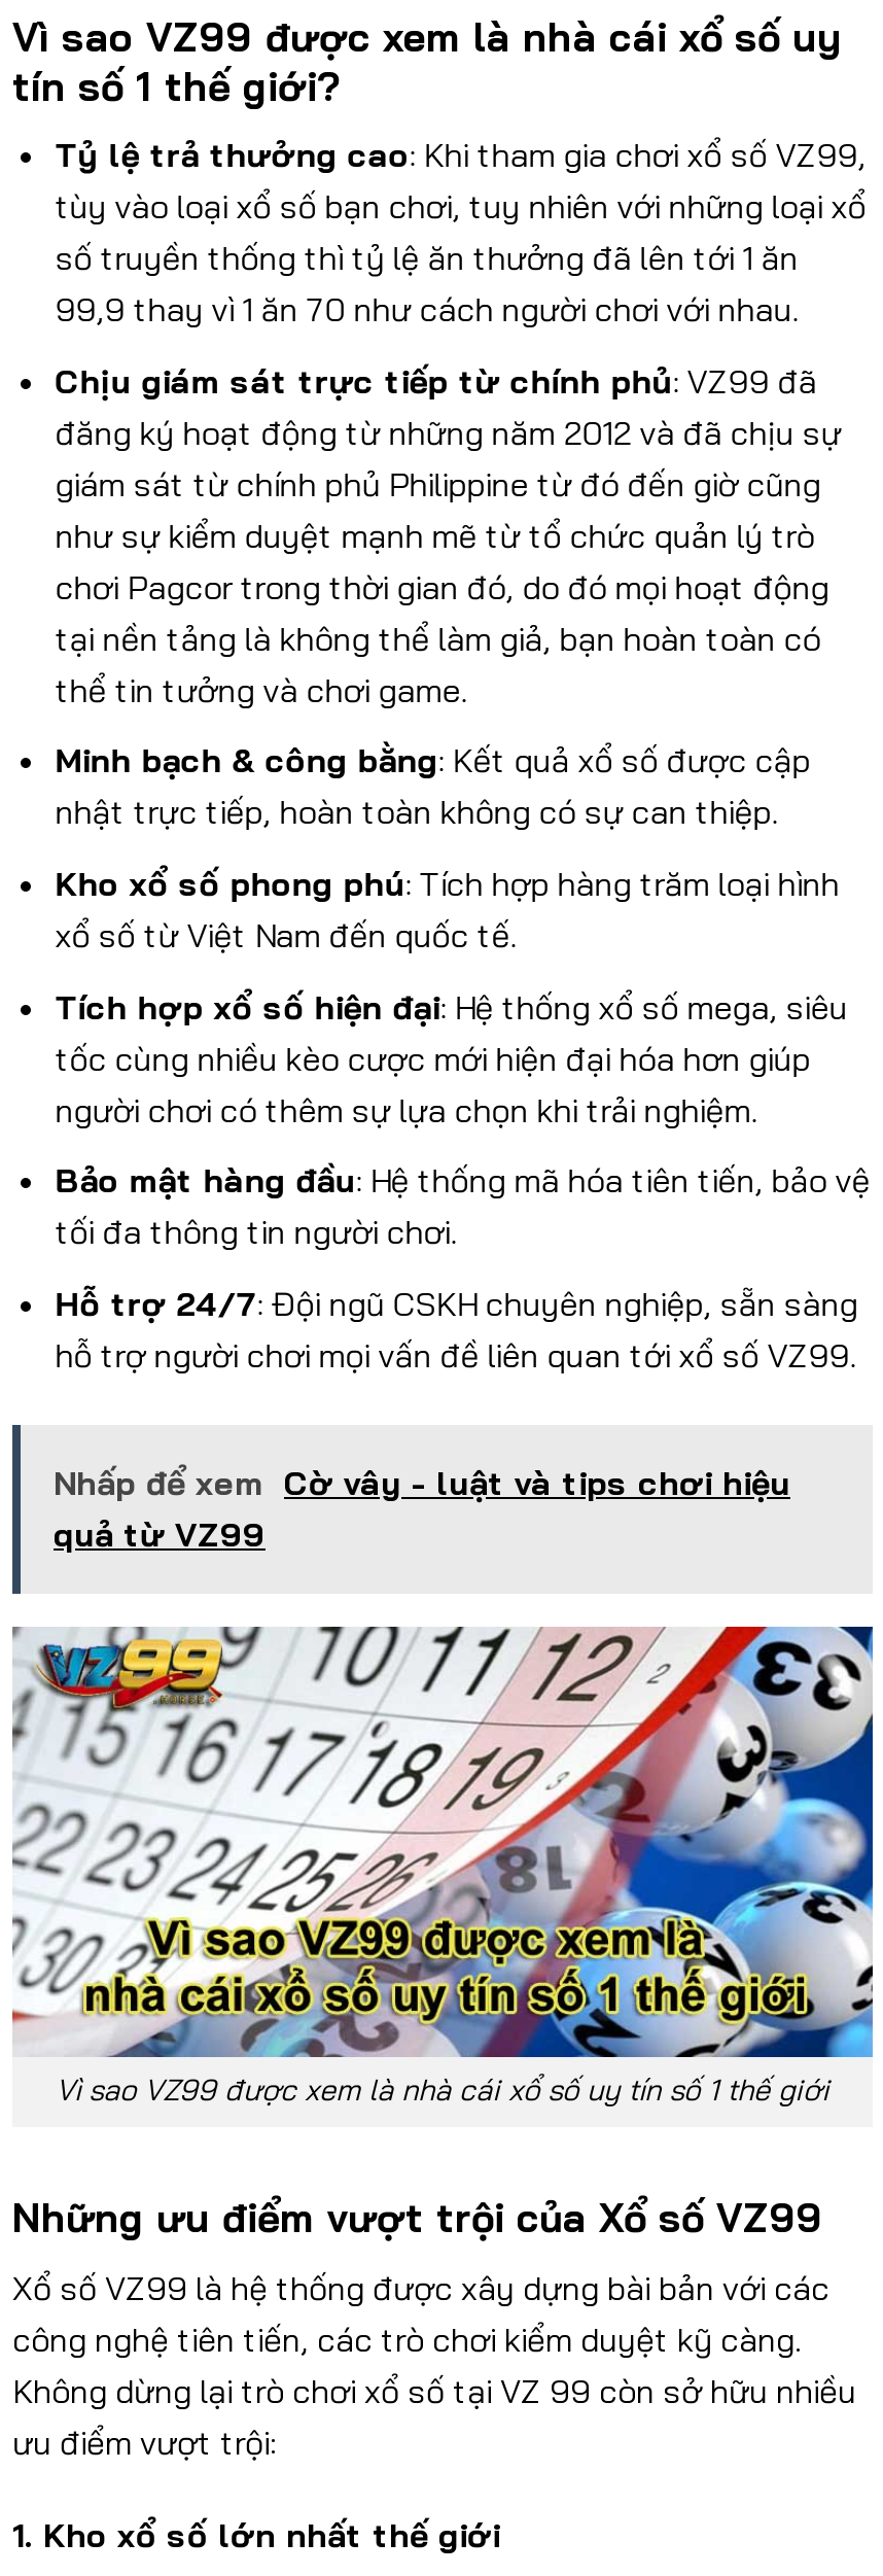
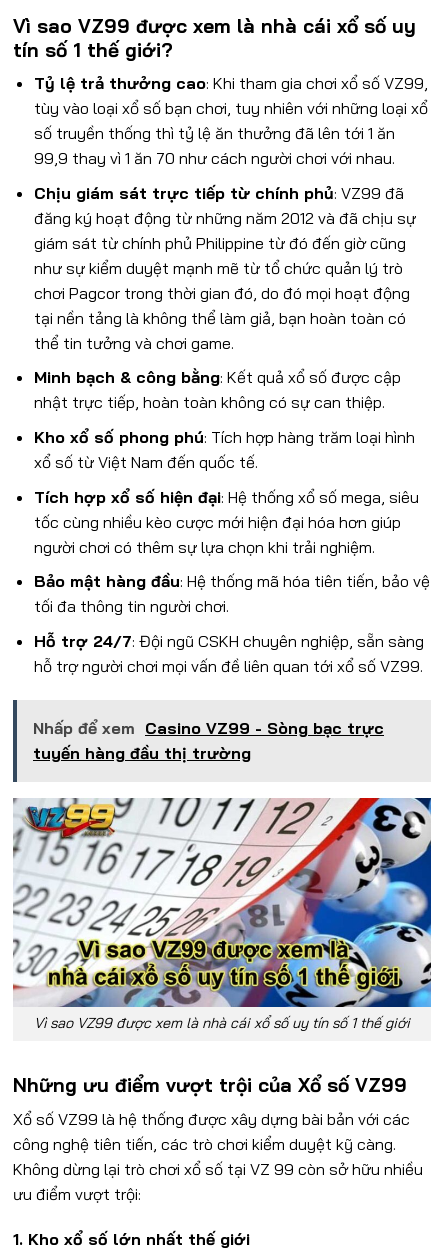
- Nhấp để xem Cờ vây - luật và tips chơi hiệu
- quả từ VZ99
+ Nhấp để xem Casino VZ99 - Sòng bạc trực
+ tuyến hàng đầu thị trường
